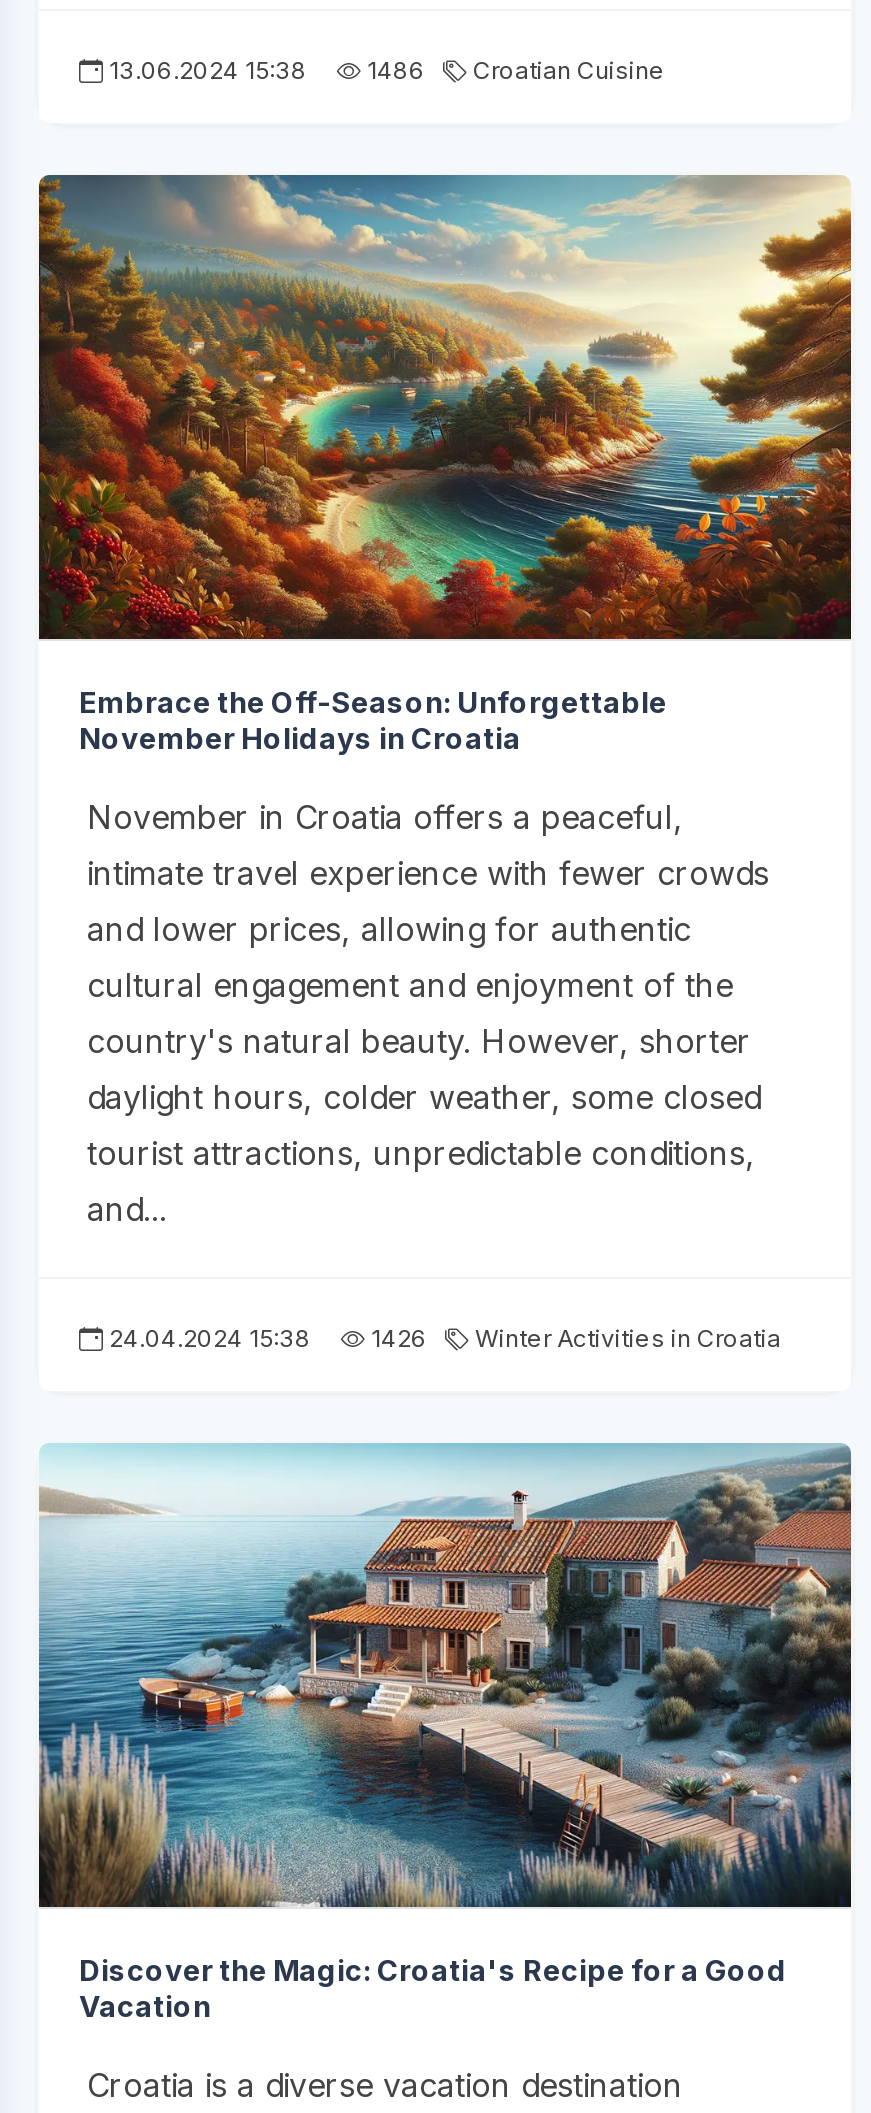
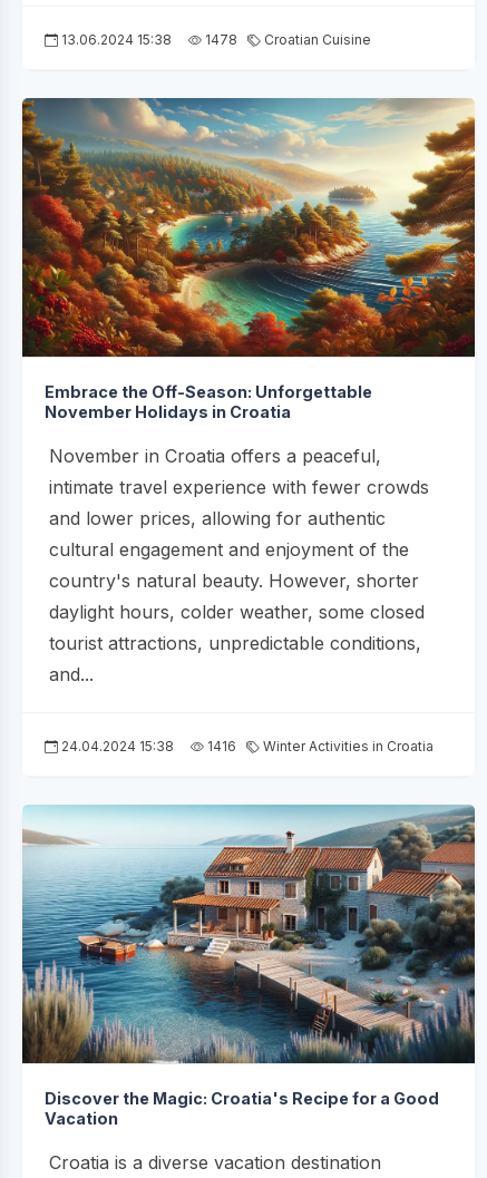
- 13.06.2024 15:38 1486 Croatian Cuisine
+ 13.06.2024 15:38 1478 Croatian Cuisine

- 24.04.2024 15:38 1426 Winter Activities in Croatia
+ 24.04.2024 15:38 1416 Winter Activities in Croatia
